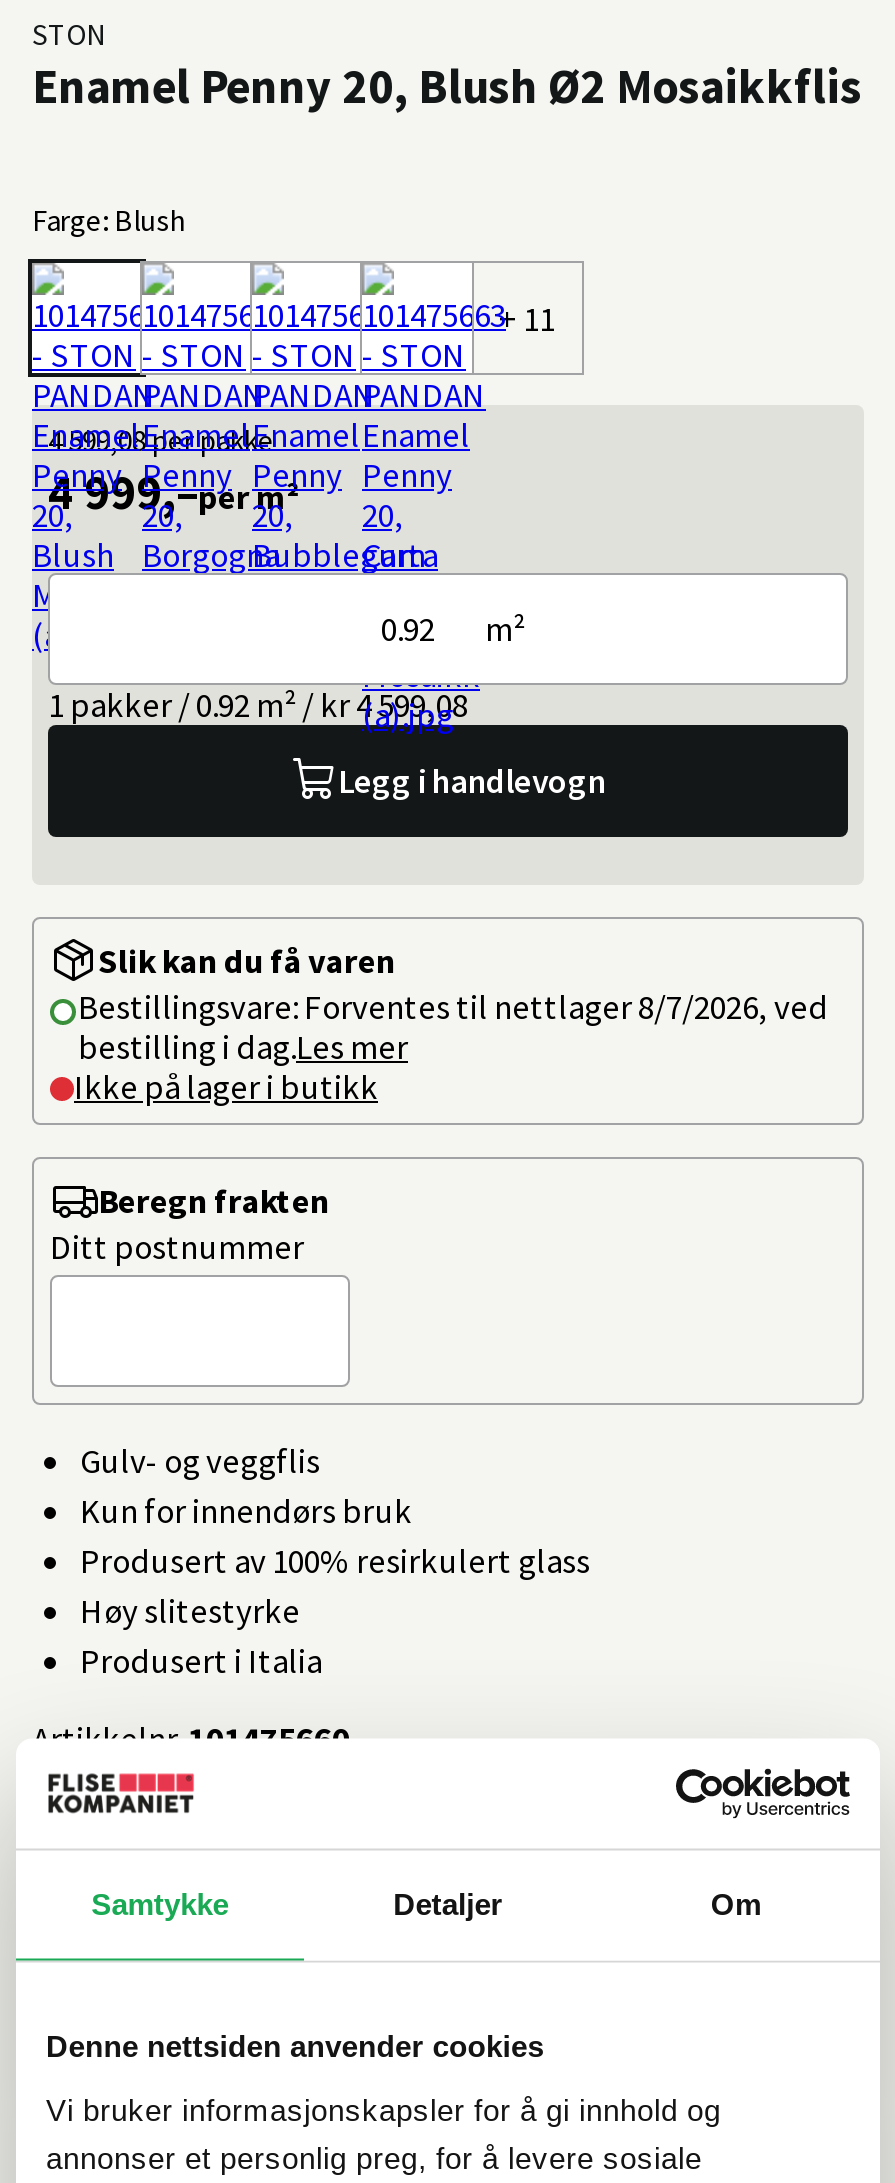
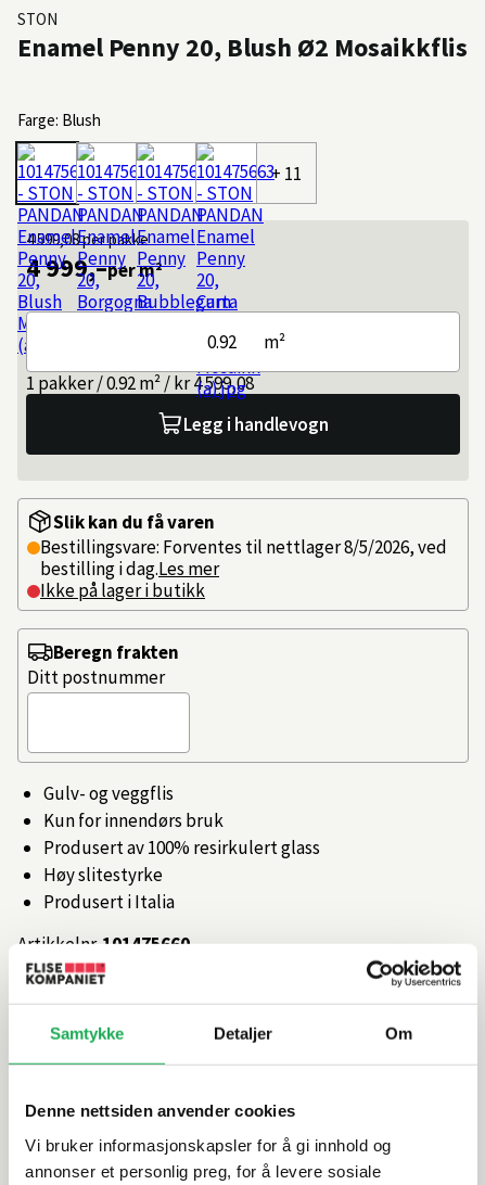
- Bestillingsvare: Forventes til nettlager 8/7/2026, ved
+ Bestillingsvare: Forventes til nettlager 8/5/2026, ved
